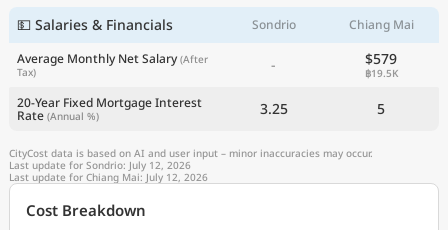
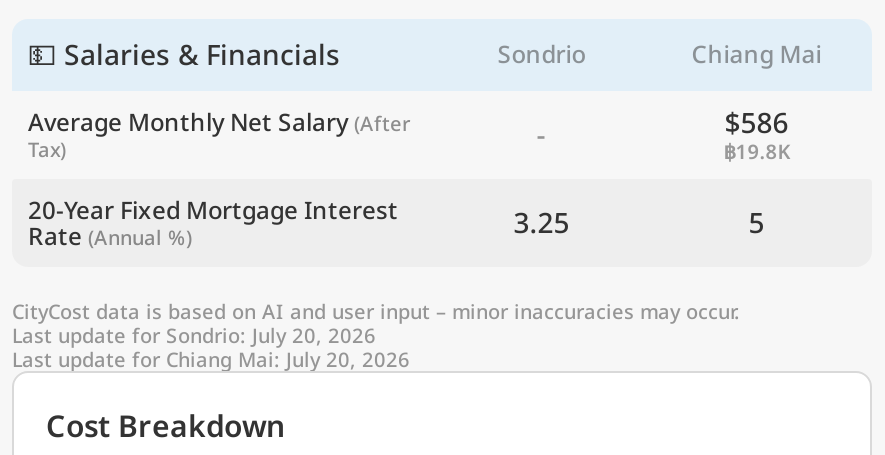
- $579
- ฿19.5K
+ $586
+ ฿19.8K

- Last update for Sondrio: July 12, 2026
+ Last update for Sondrio: July 20, 2026

- Last update for Chiang Mai: July 12, 2026
+ Last update for Chiang Mai: July 20, 2026
